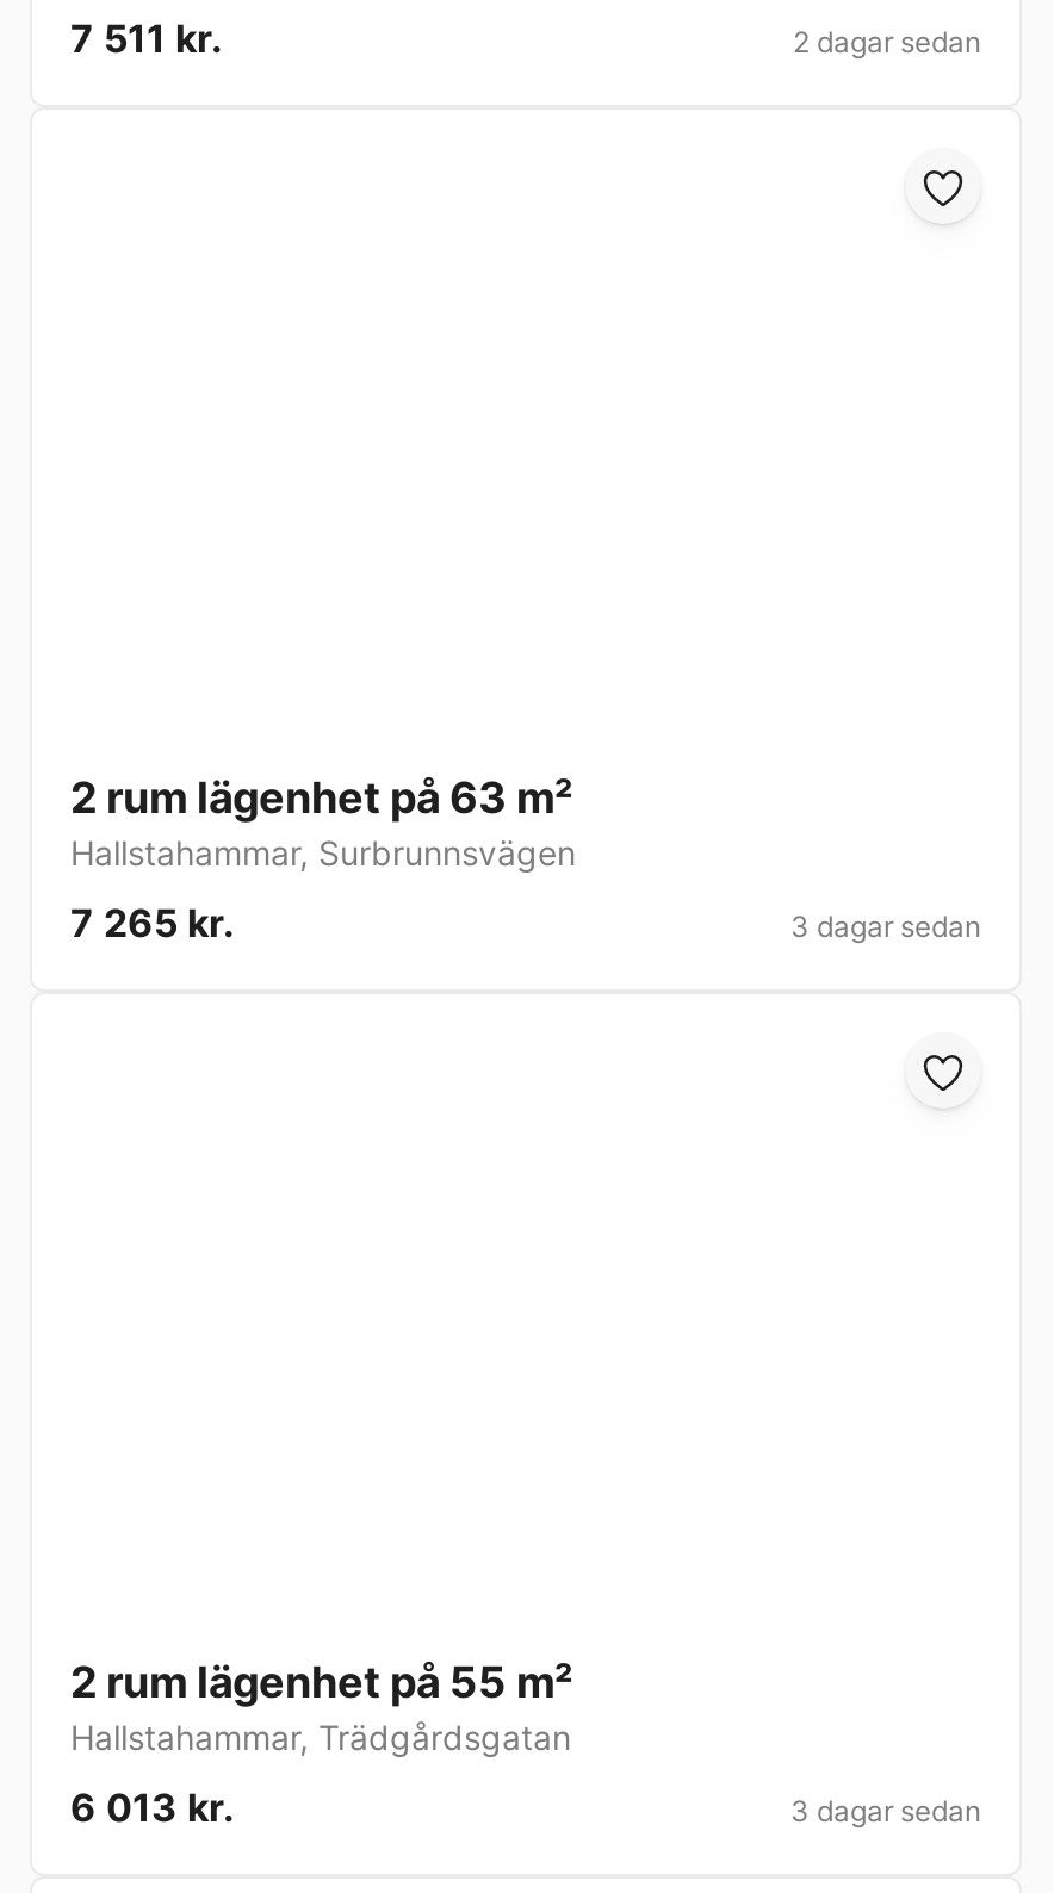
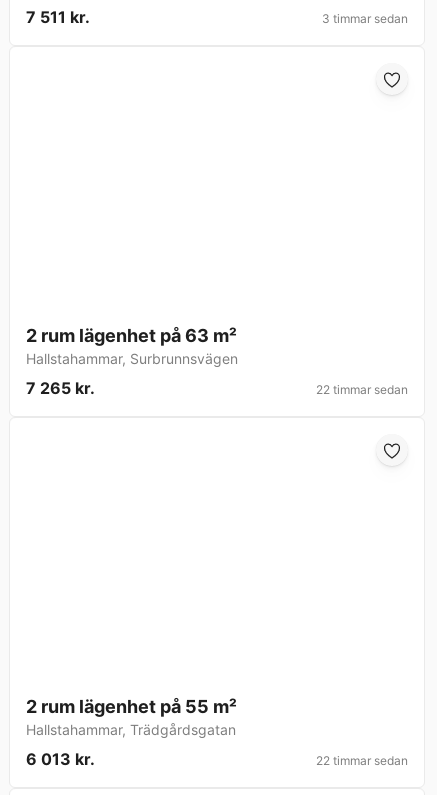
- 2 dagar sedan
+ 3 timmar sedan

- 3 dagar sedan
+ 22 timmar sedan

- 3 dagar sedan
+ 22 timmar sedan
